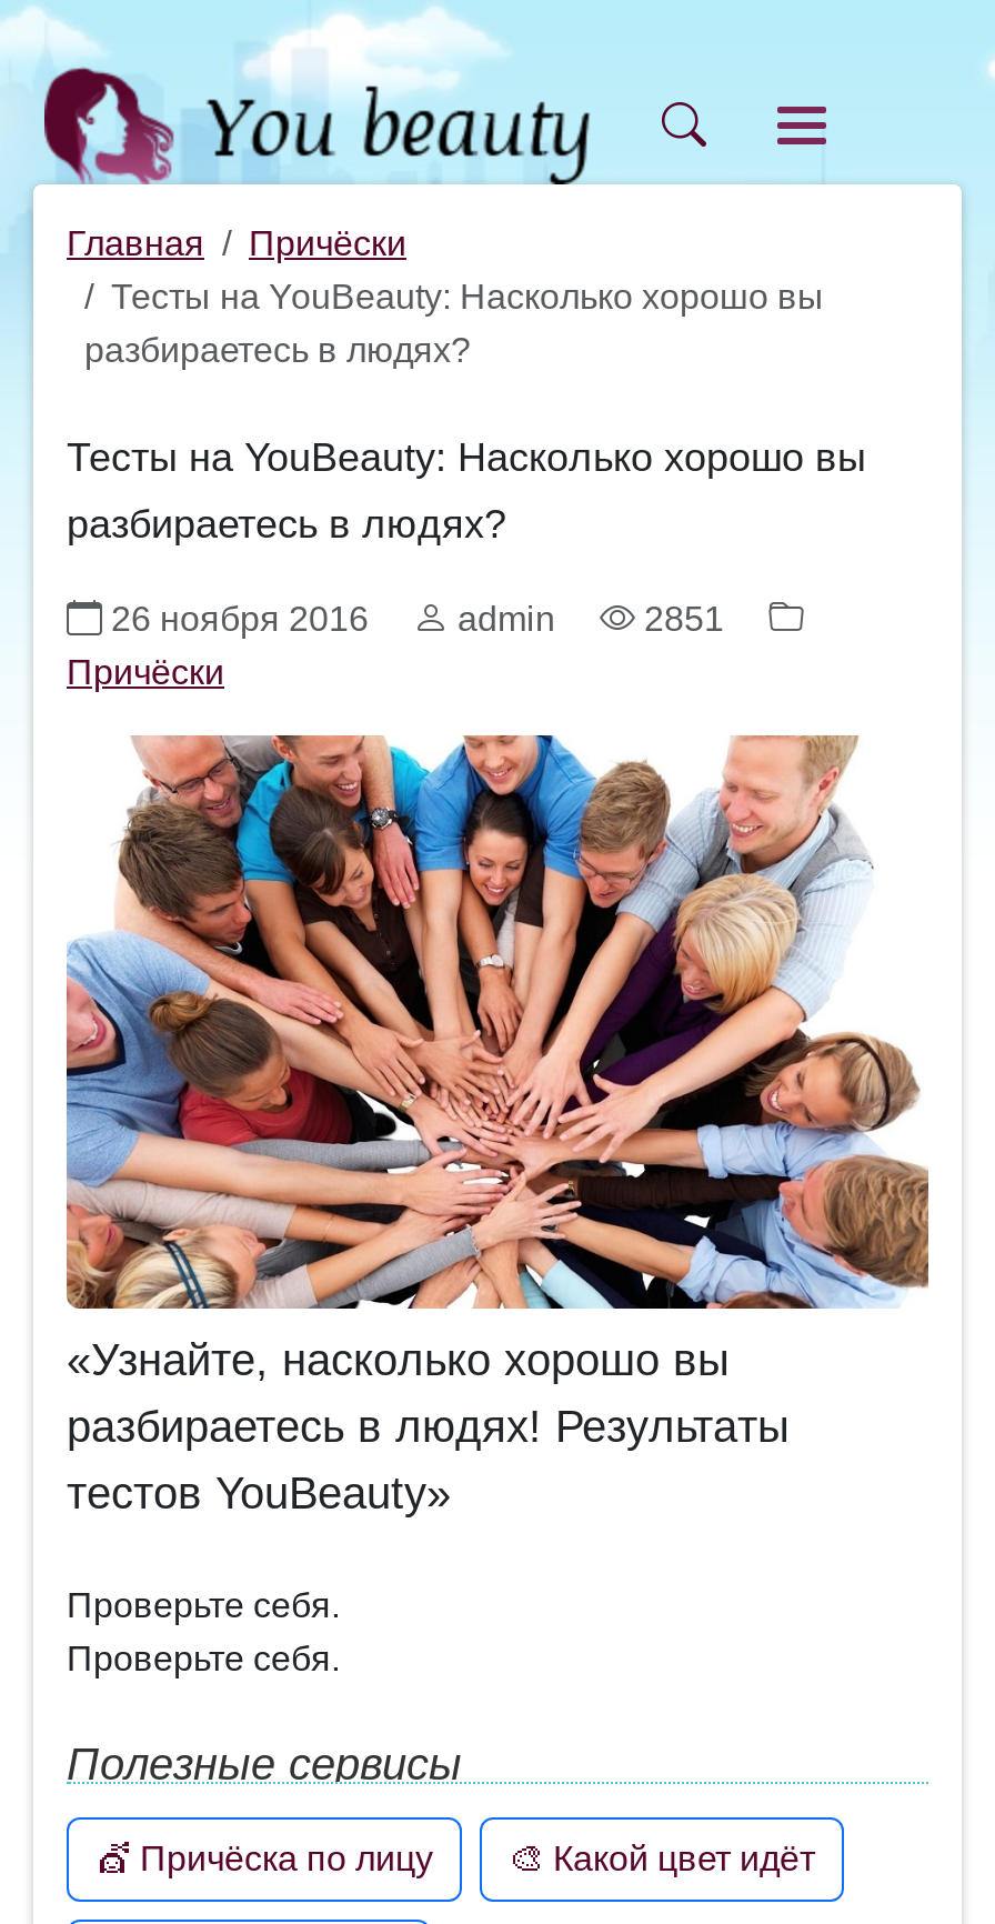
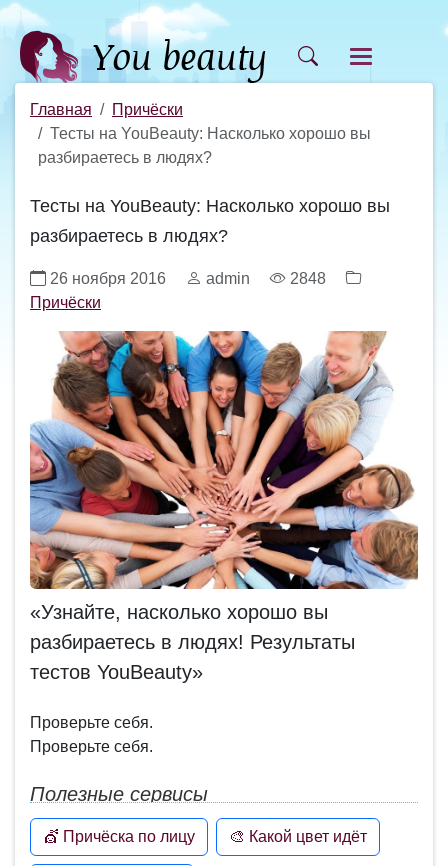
- 2851
+ 2848
